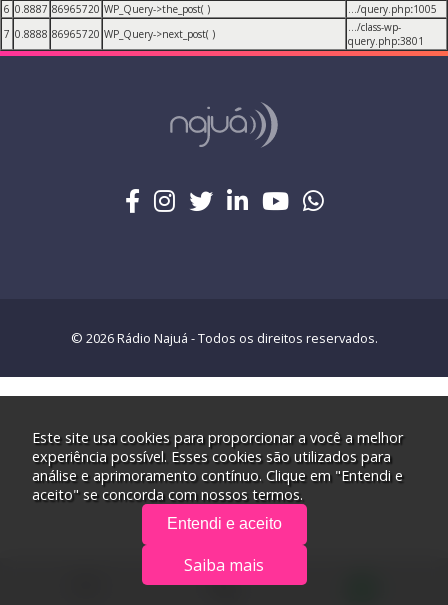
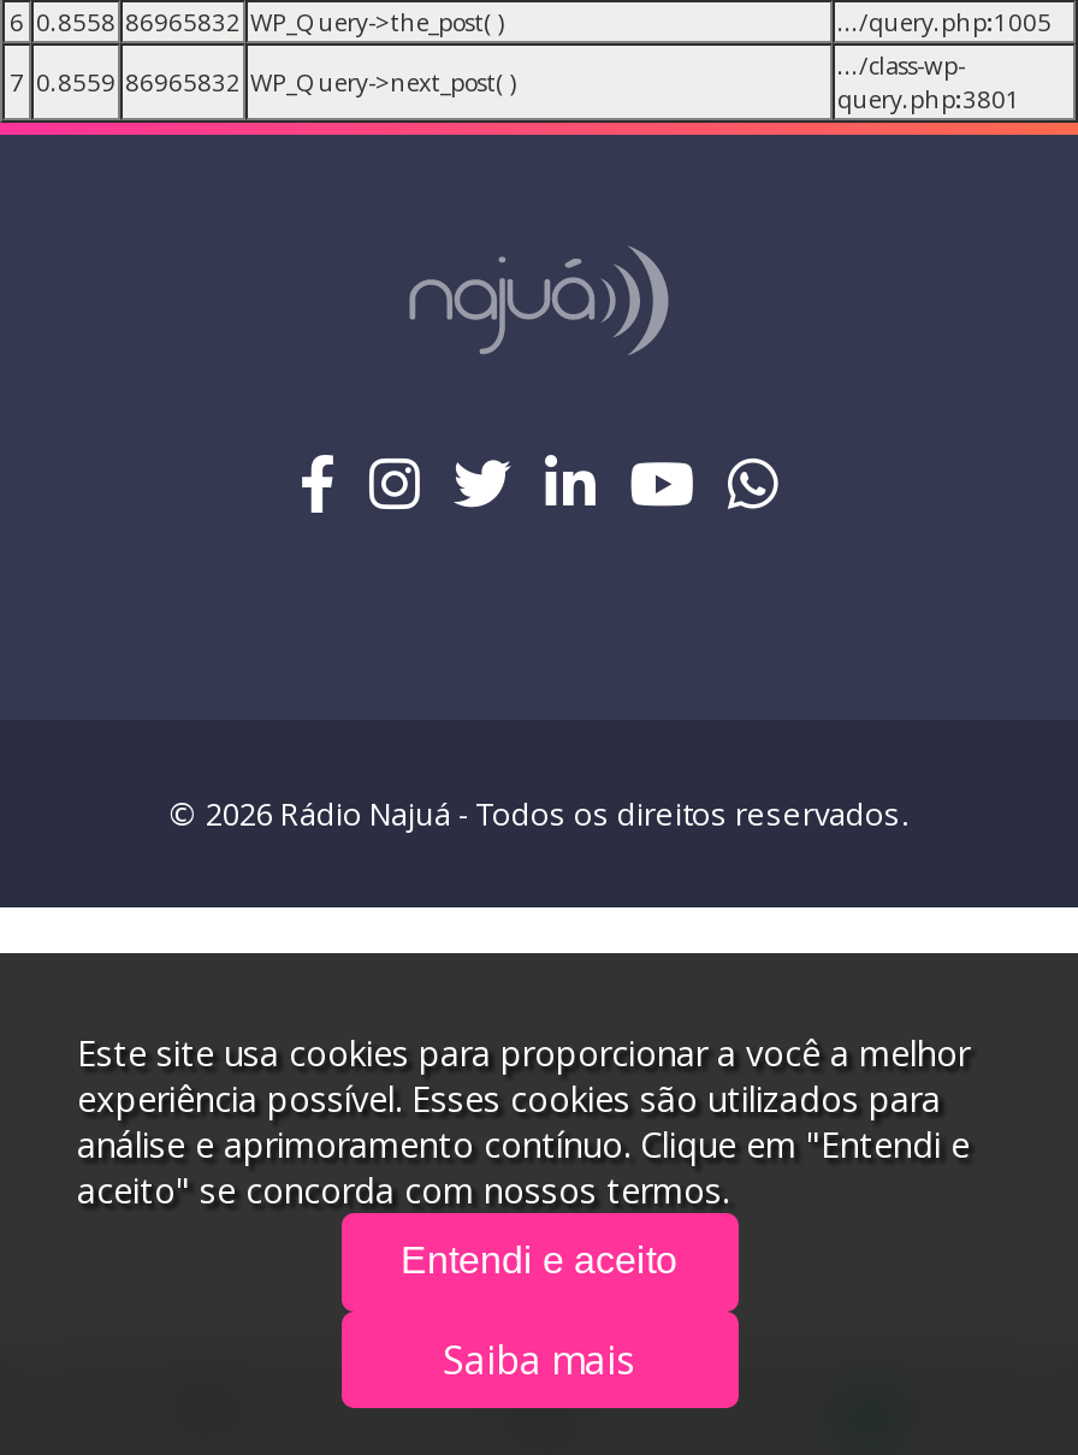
- 6 0.8887 86965720 WP_Query->the_post( )
+ 6 0.8558 86965832 WP_Query->the_post( )

- 7 0.8888 86965720 WP_Query->next_post( )
+ 7 0.8559 86965832 WP_Query->next_post( )
